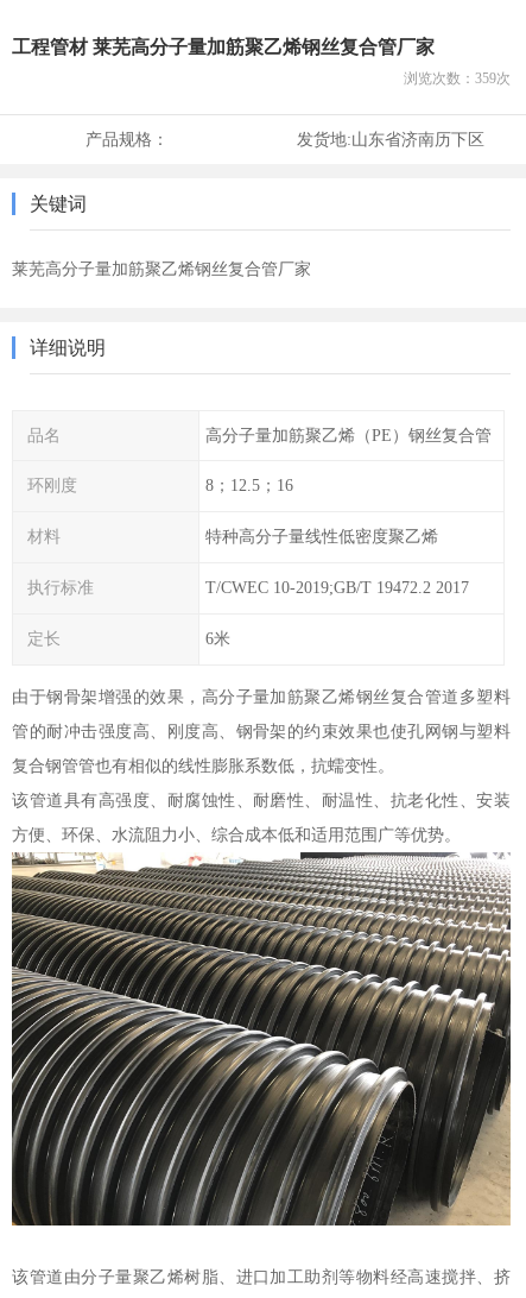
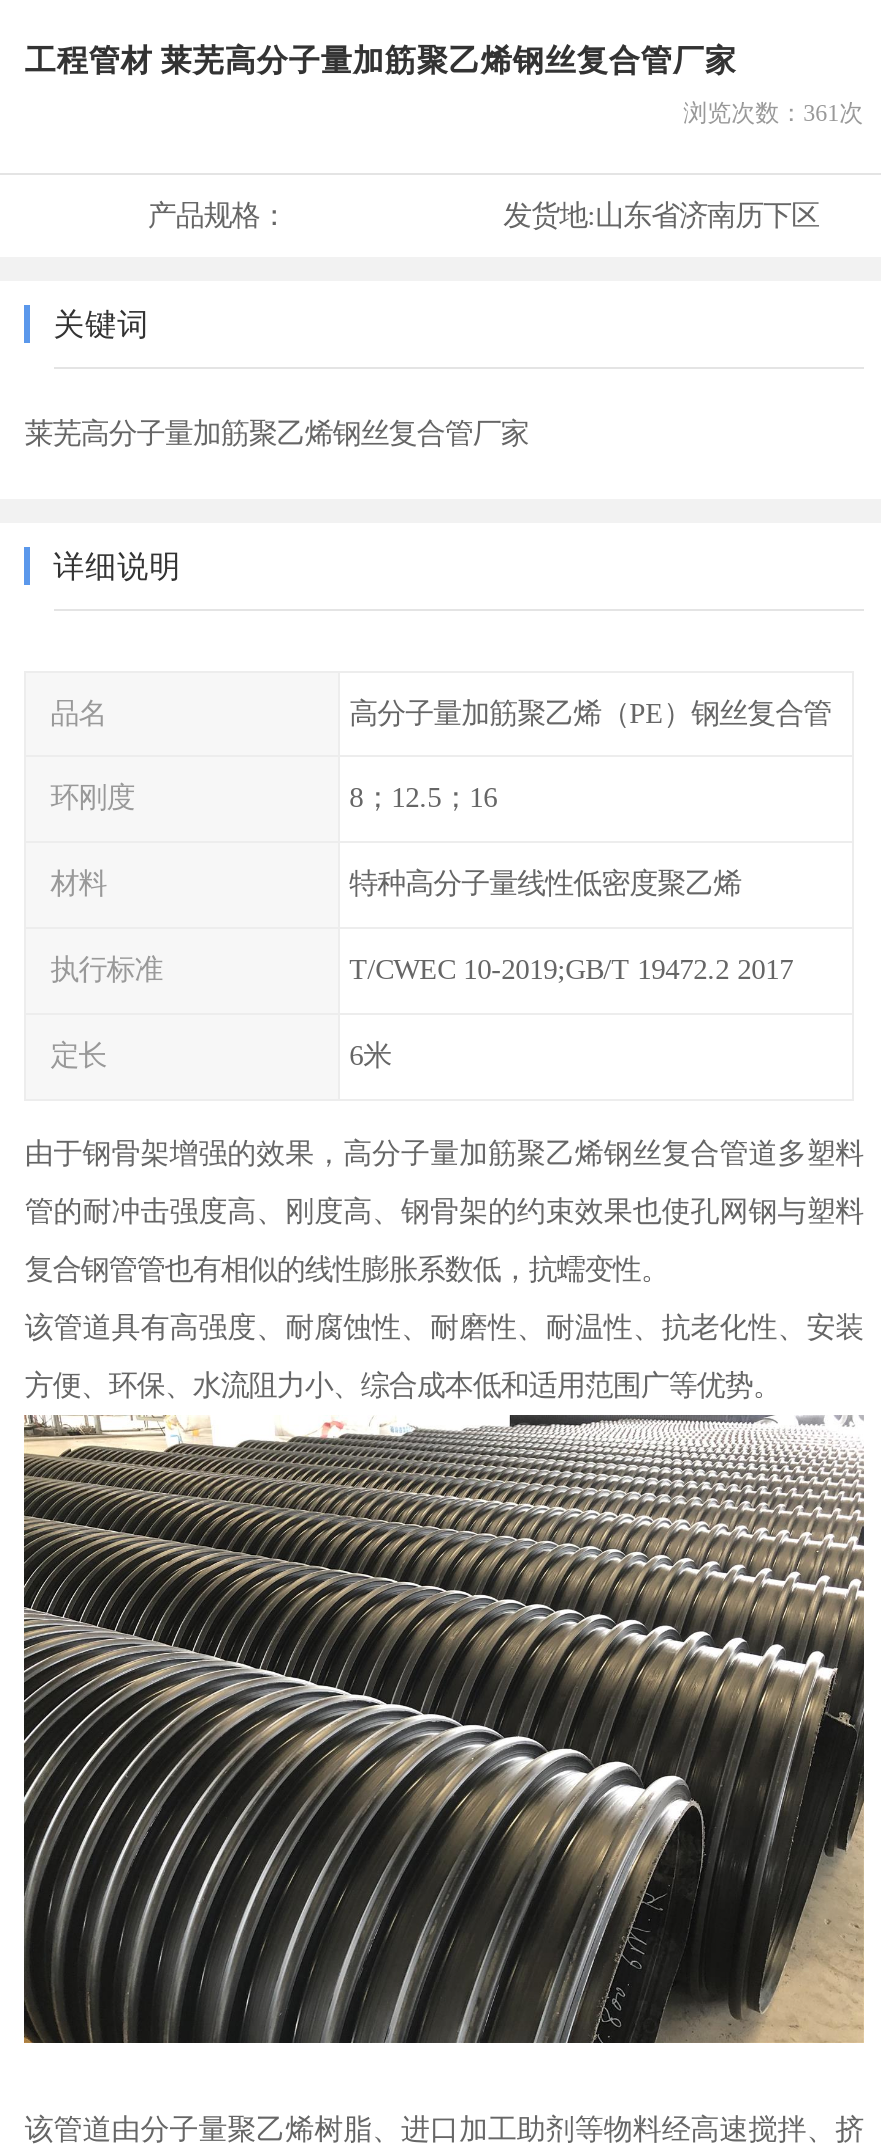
- 浏览次数：359次
+ 浏览次数：361次
